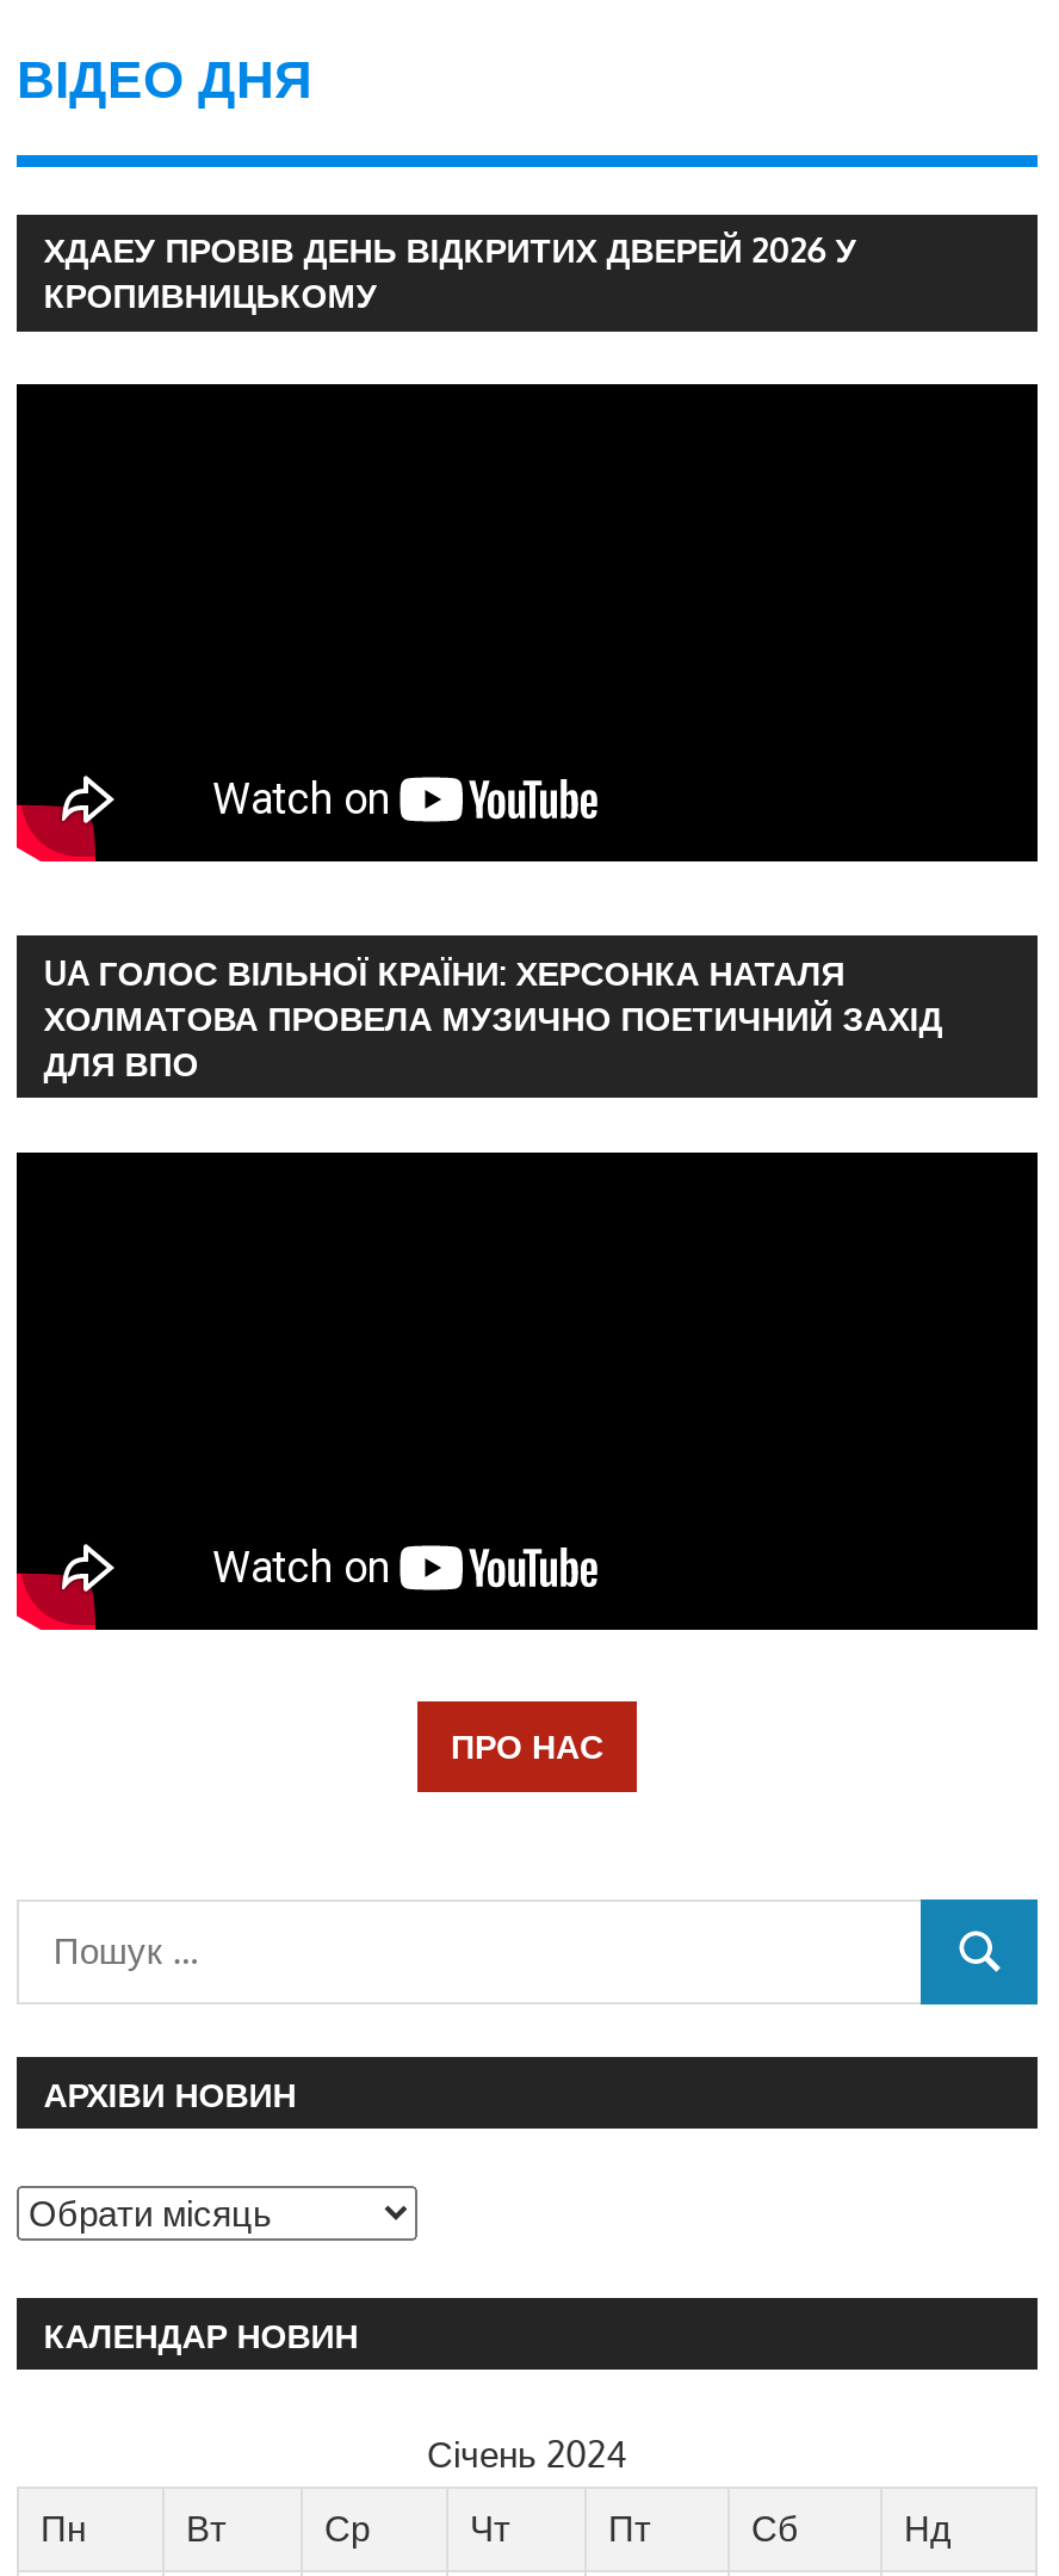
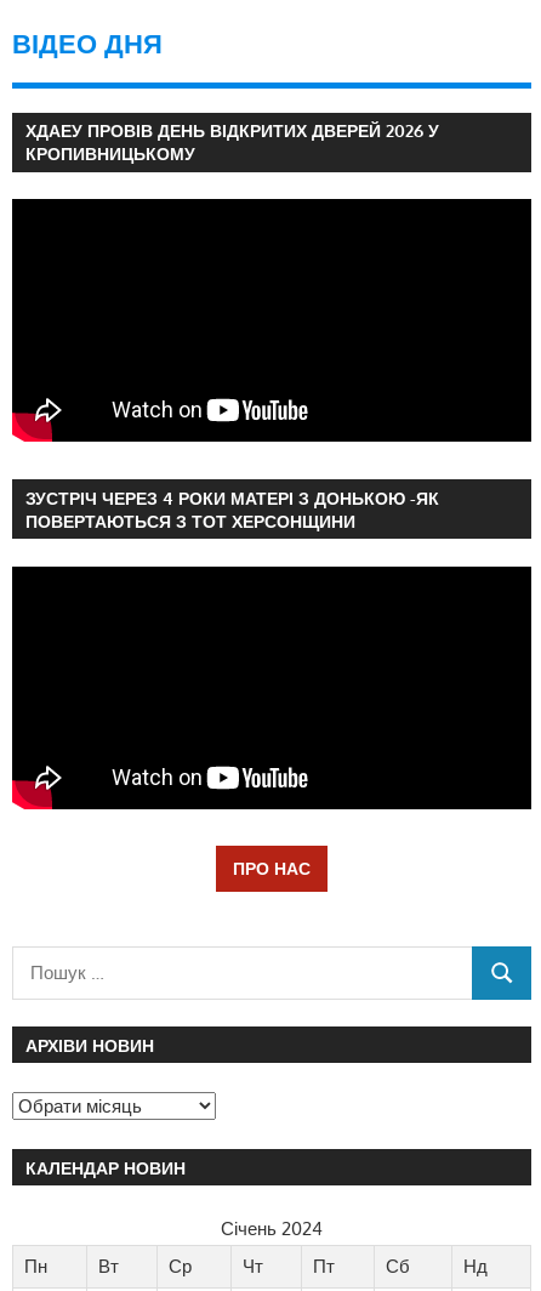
- UA ГОЛОС ВІЛЬНОЇ КРАЇНИ: ХЕРСОНКА НАТАЛЯ
- ХОЛМАТОВА ПРОВЕЛА МУЗИЧНО ПОЕТИЧНИЙ ЗАХІД
- ДЛЯ ВПО
+ ЗУСТРІЧ ЧЕРЕЗ 4 РОКИ МАТЕРІ З ДОНЬКОЮ -ЯК
+ ПОВЕРТАЮТЬСЯ З ТОТ ХЕРСОНЩИНИ
